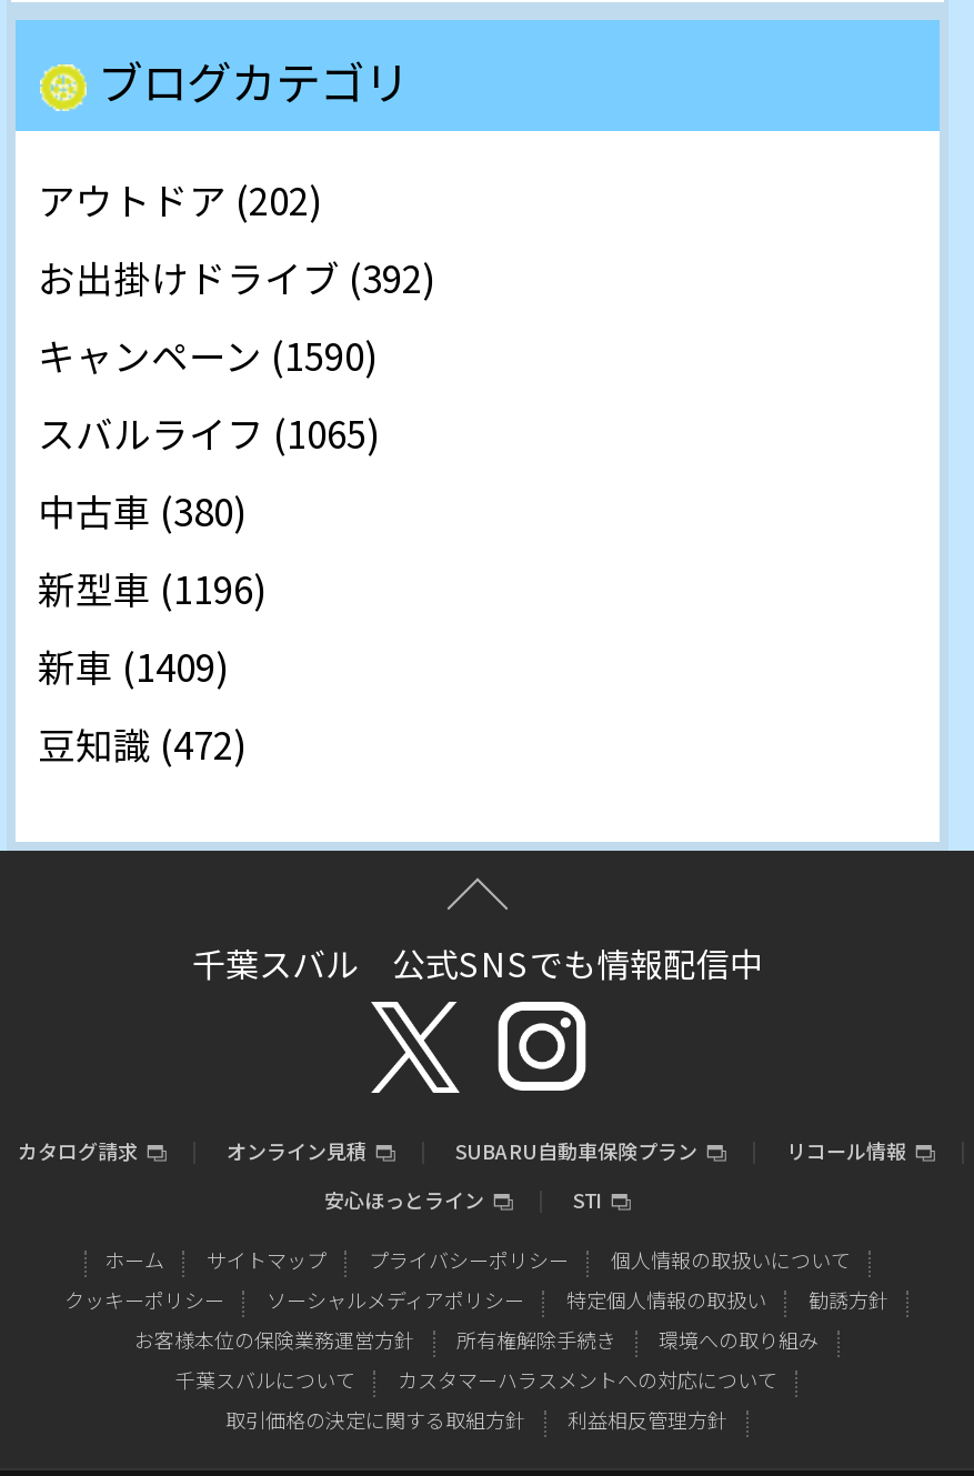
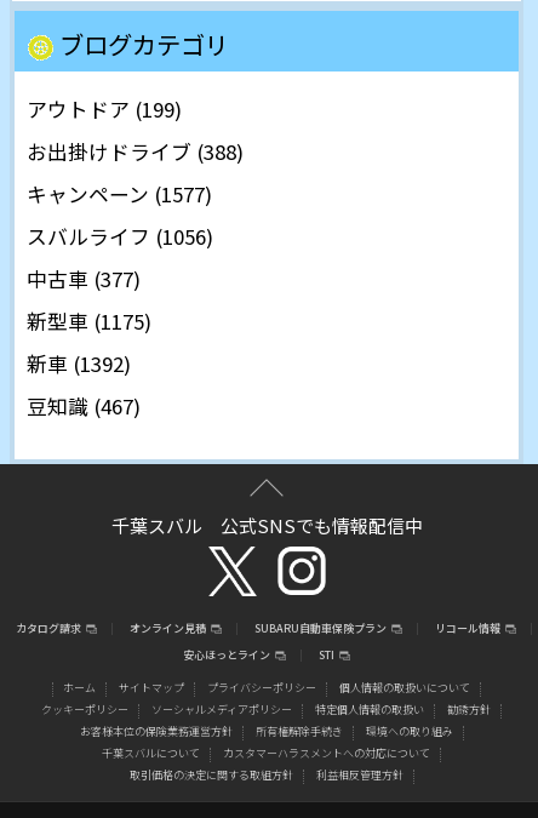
- アウトドア (202)
+ アウトドア (199)

- お出掛けドライブ (392)
+ お出掛けドライブ (388)

- キャンペーン (1590)
+ キャンペーン (1577)

- スバルライフ (1065)
+ スバルライフ (1056)

- 中古車 (380)
+ 中古車 (377)

- 新型車 (1196)
+ 新型車 (1175)

- 新車 (1409)
+ 新車 (1392)

- 豆知識 (472)
+ 豆知識 (467)
